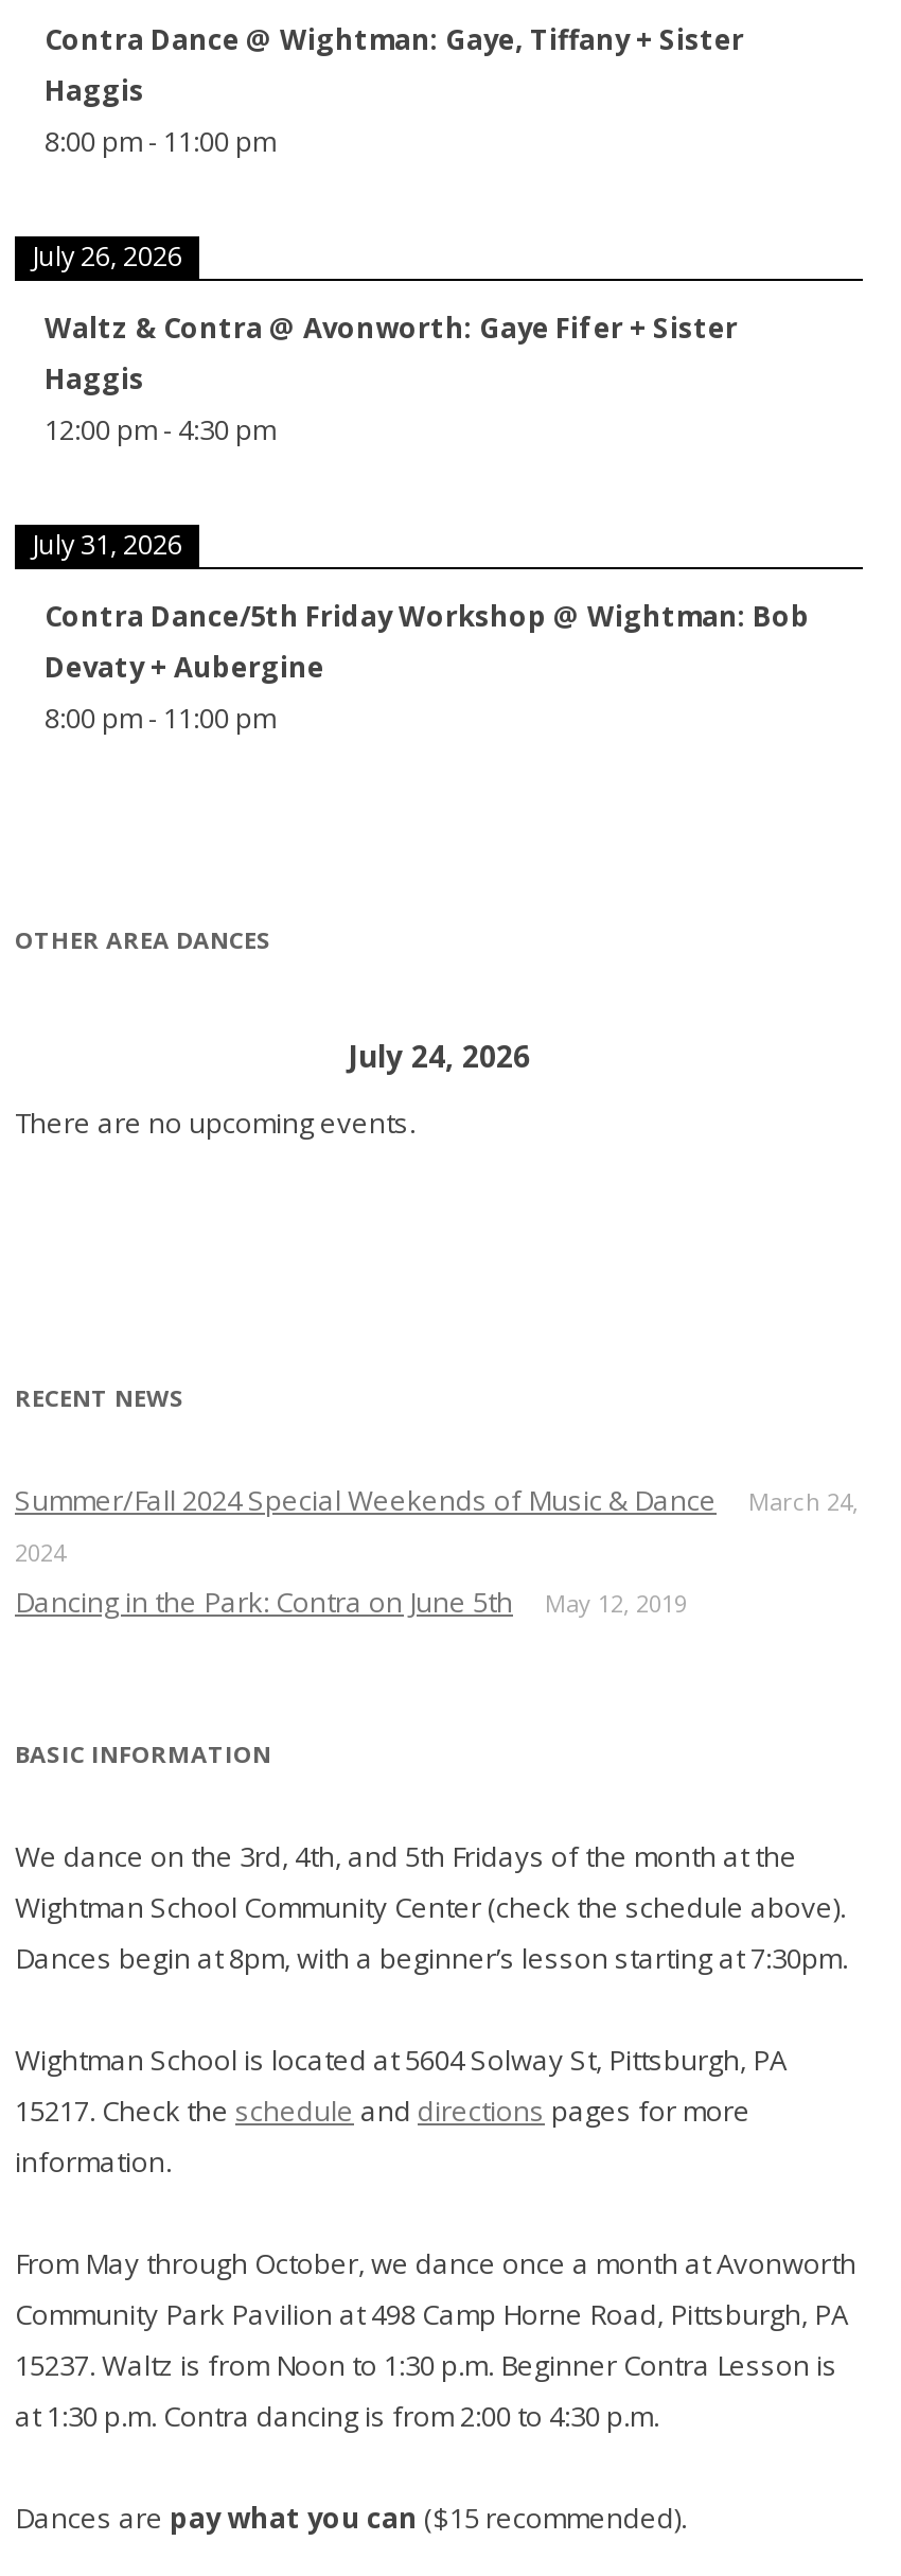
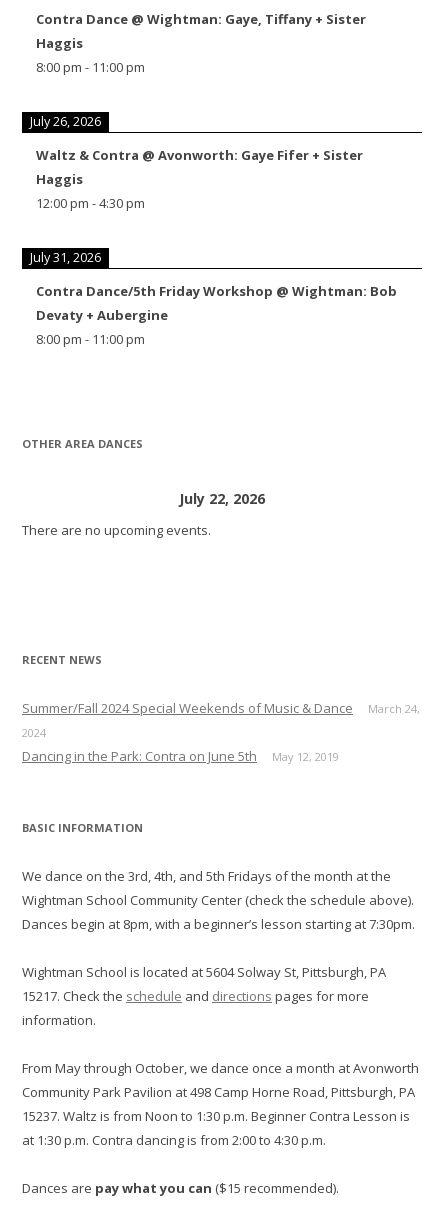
- July 24, 2026
+ July 22, 2026
